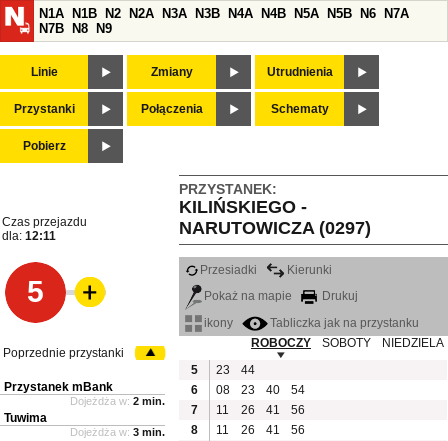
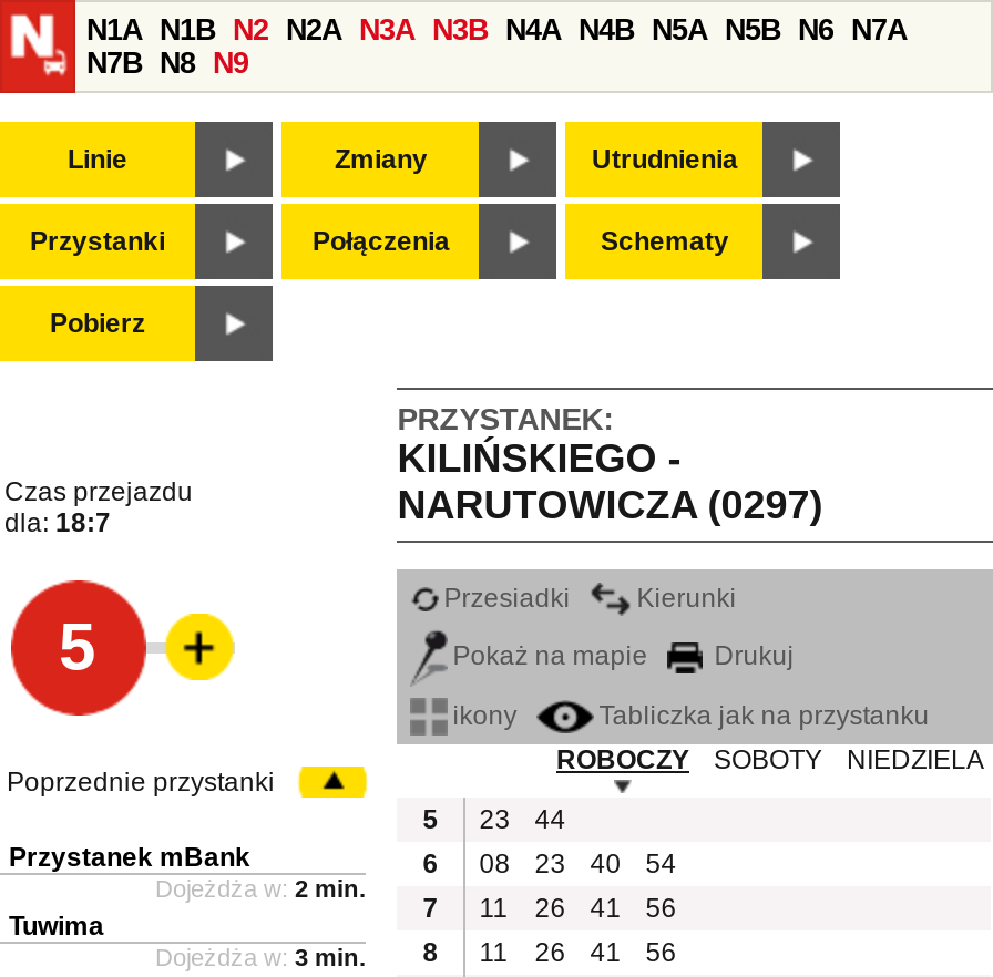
- dla: 12:11
+ dla: 18:7
